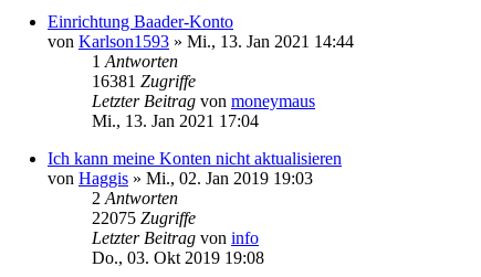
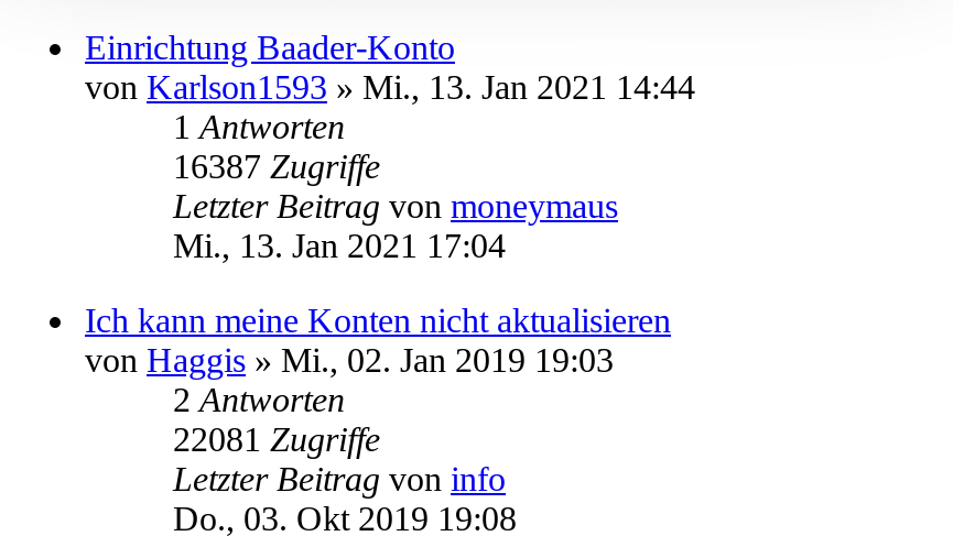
- 16381 Zugriffe
+ 16387 Zugriffe

- 22075 Zugriffe
+ 22081 Zugriffe
